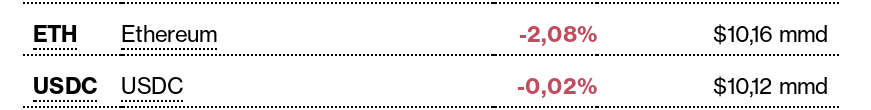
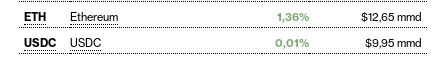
- -2,08%
+ 1,36%

- $10,16 mmd
+ $12,65 mmd

- -0,02%
+ 0,01%

- $10,12 mmd
+ $9,95 mmd
